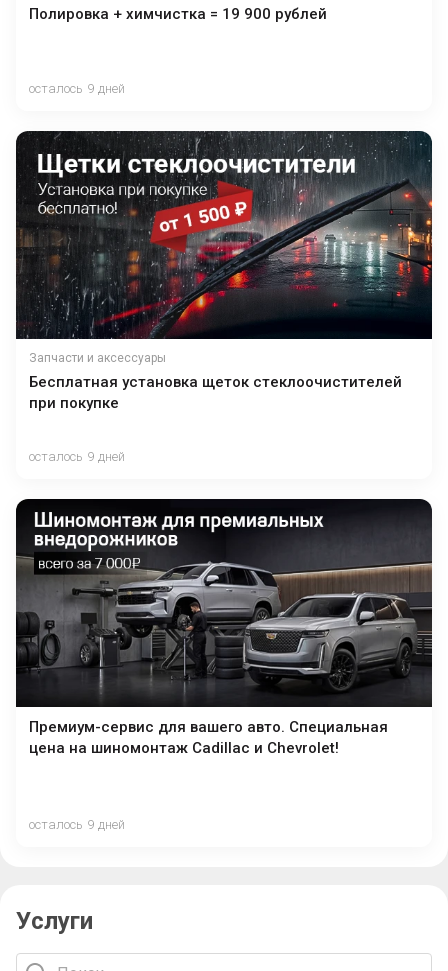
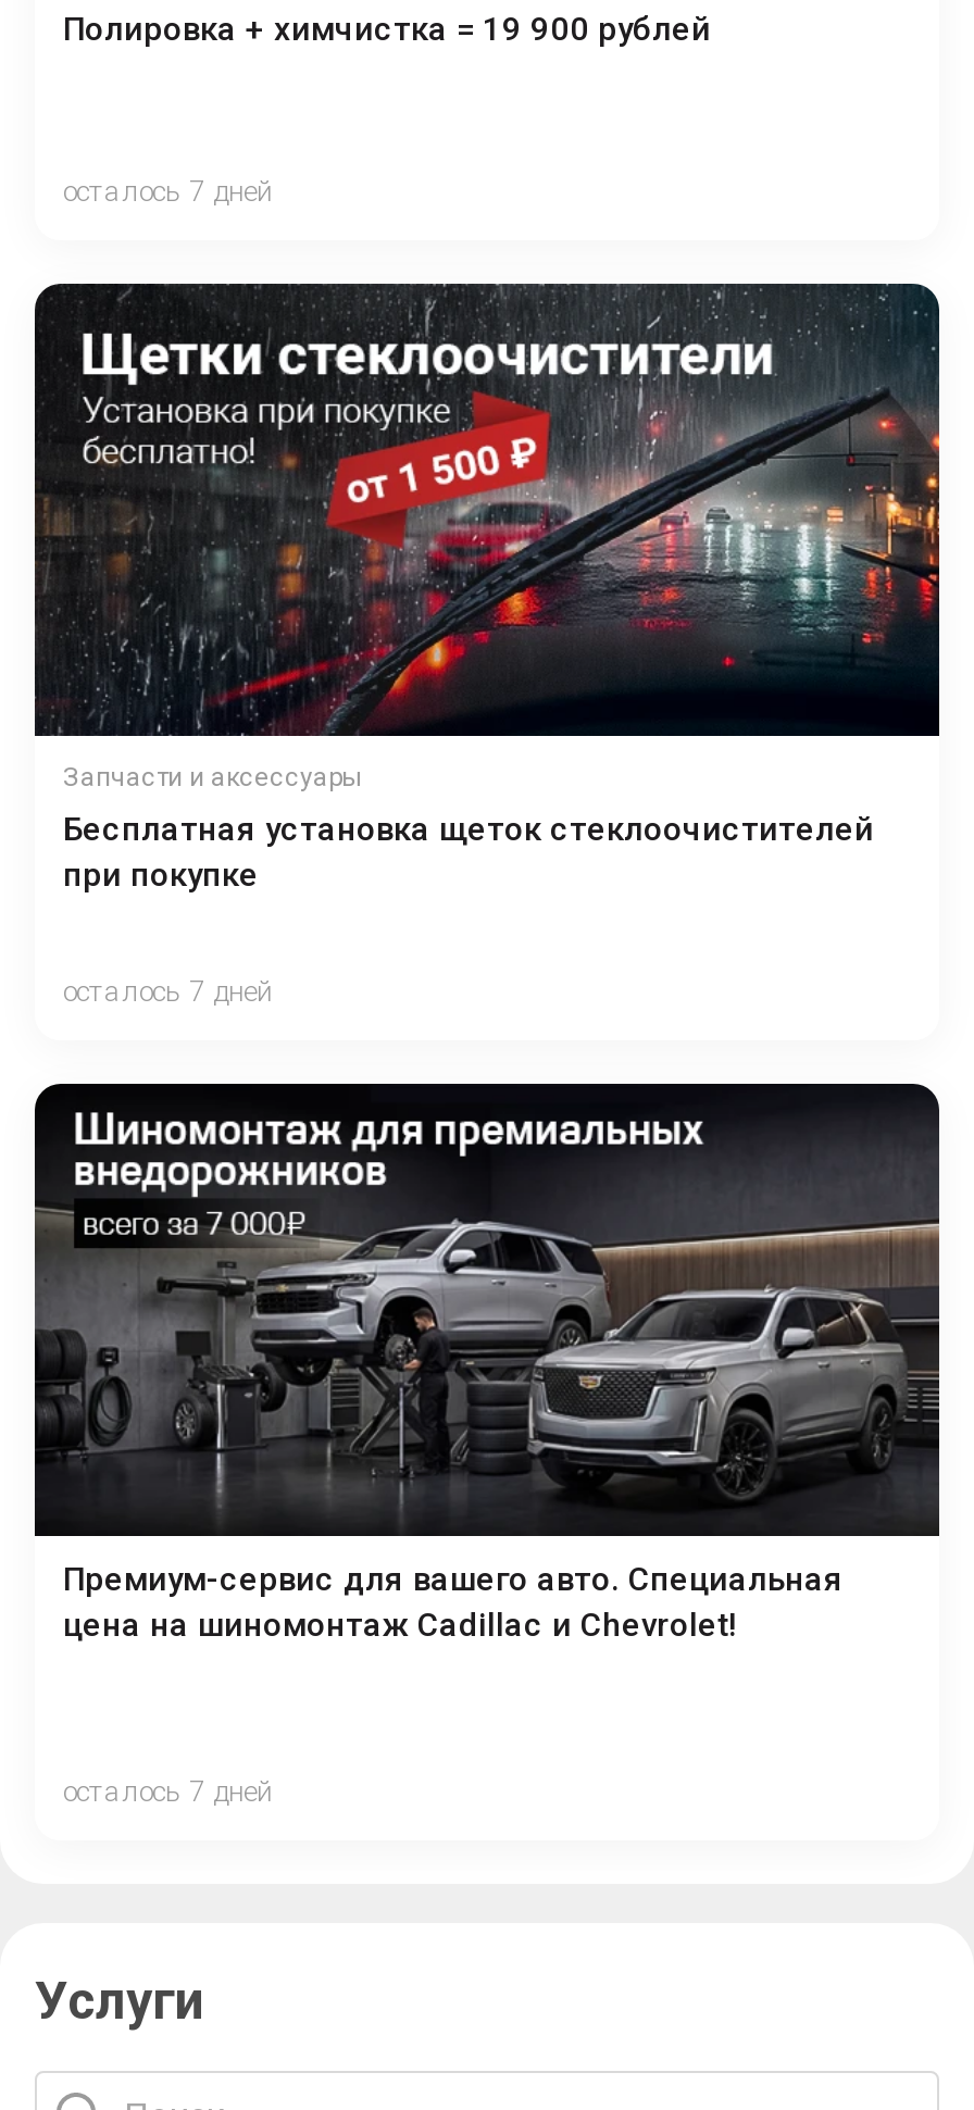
- осталось 9 дней
+ осталось 7 дней

- осталось 9 дней
+ осталось 7 дней

- осталось 9 дней
+ осталось 7 дней
